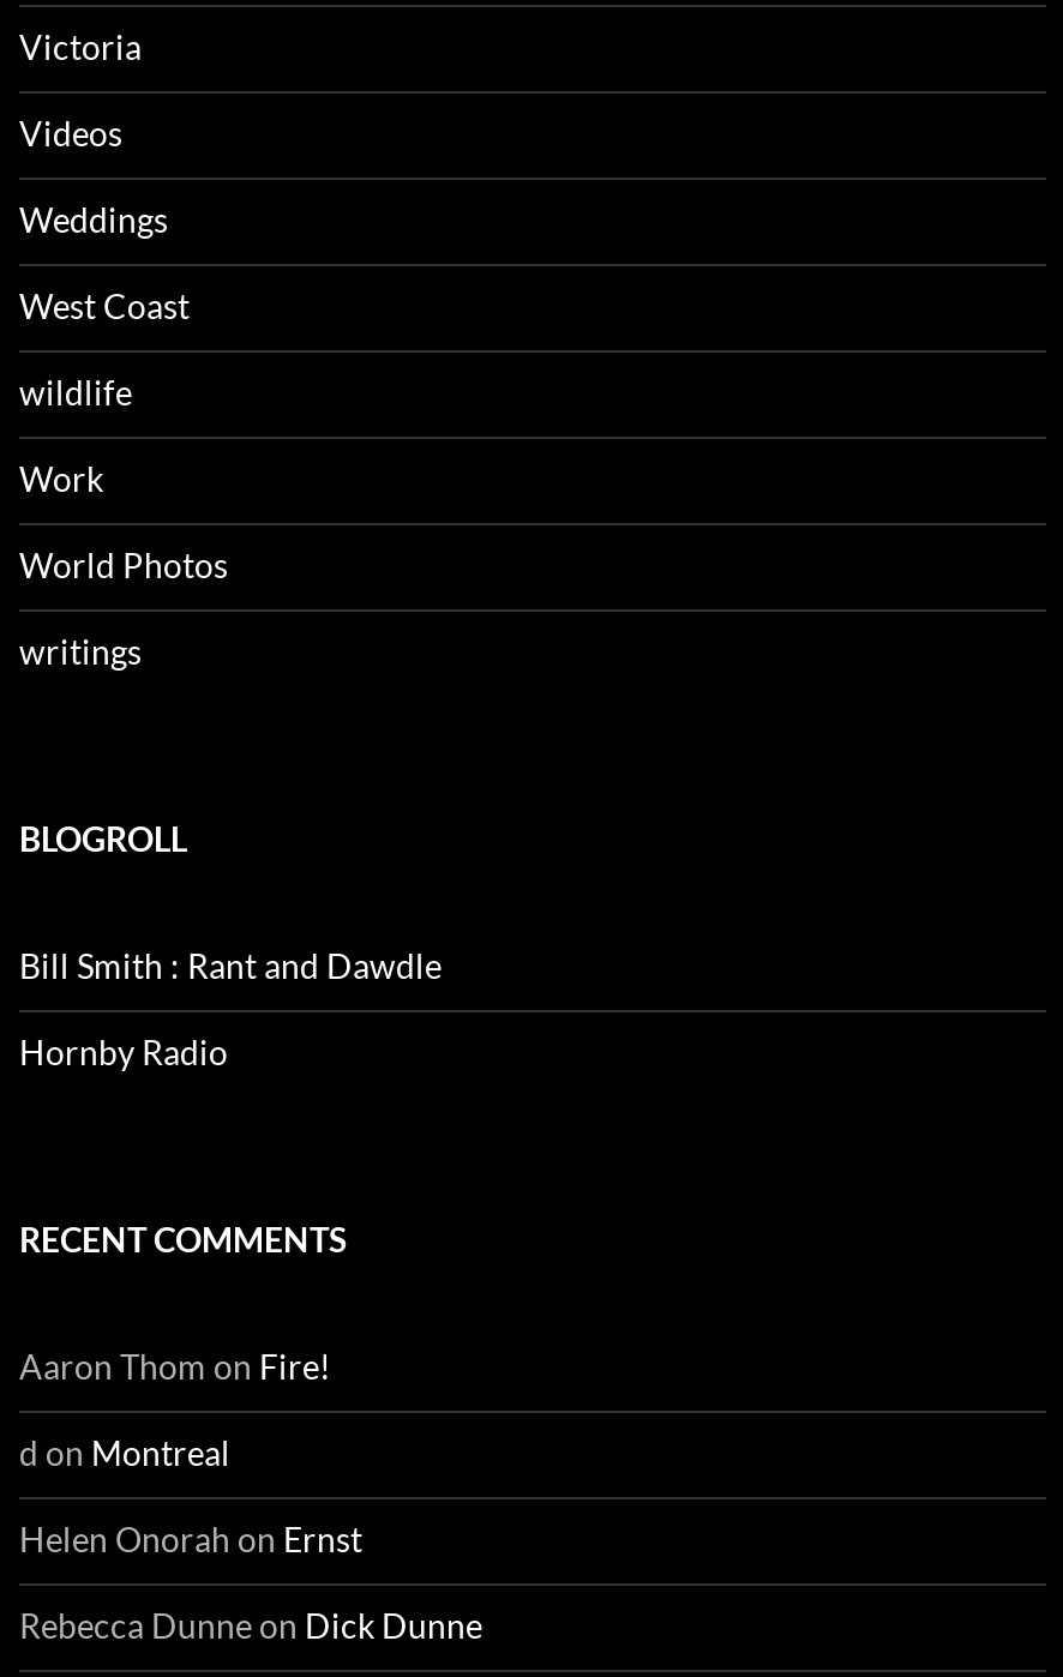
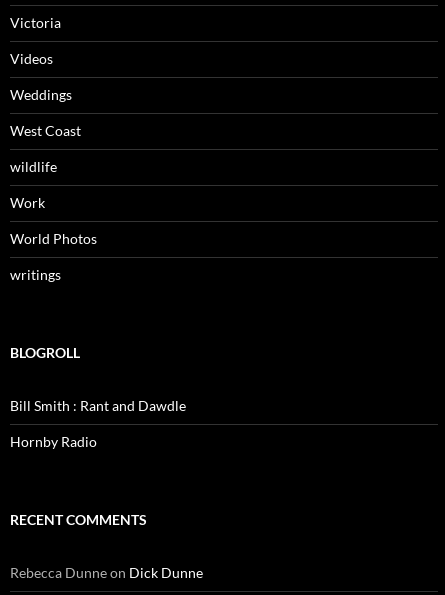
- Aaron Thom on Fire!
- d on Montreal
- Helen Onorah on Ernst
